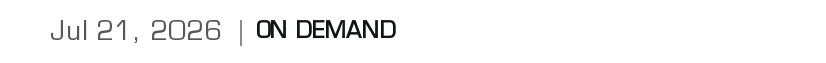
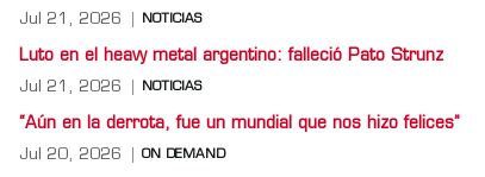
+ NOTICIAS
+ Luto en el heavy metal argentino: falleció Pato Strunz
+ Jul 21, 2026
+ NOTICIAS
+ “Aún en la derrota, fue un mundial que nos hizo felices”
+ Jul 20, 2026
